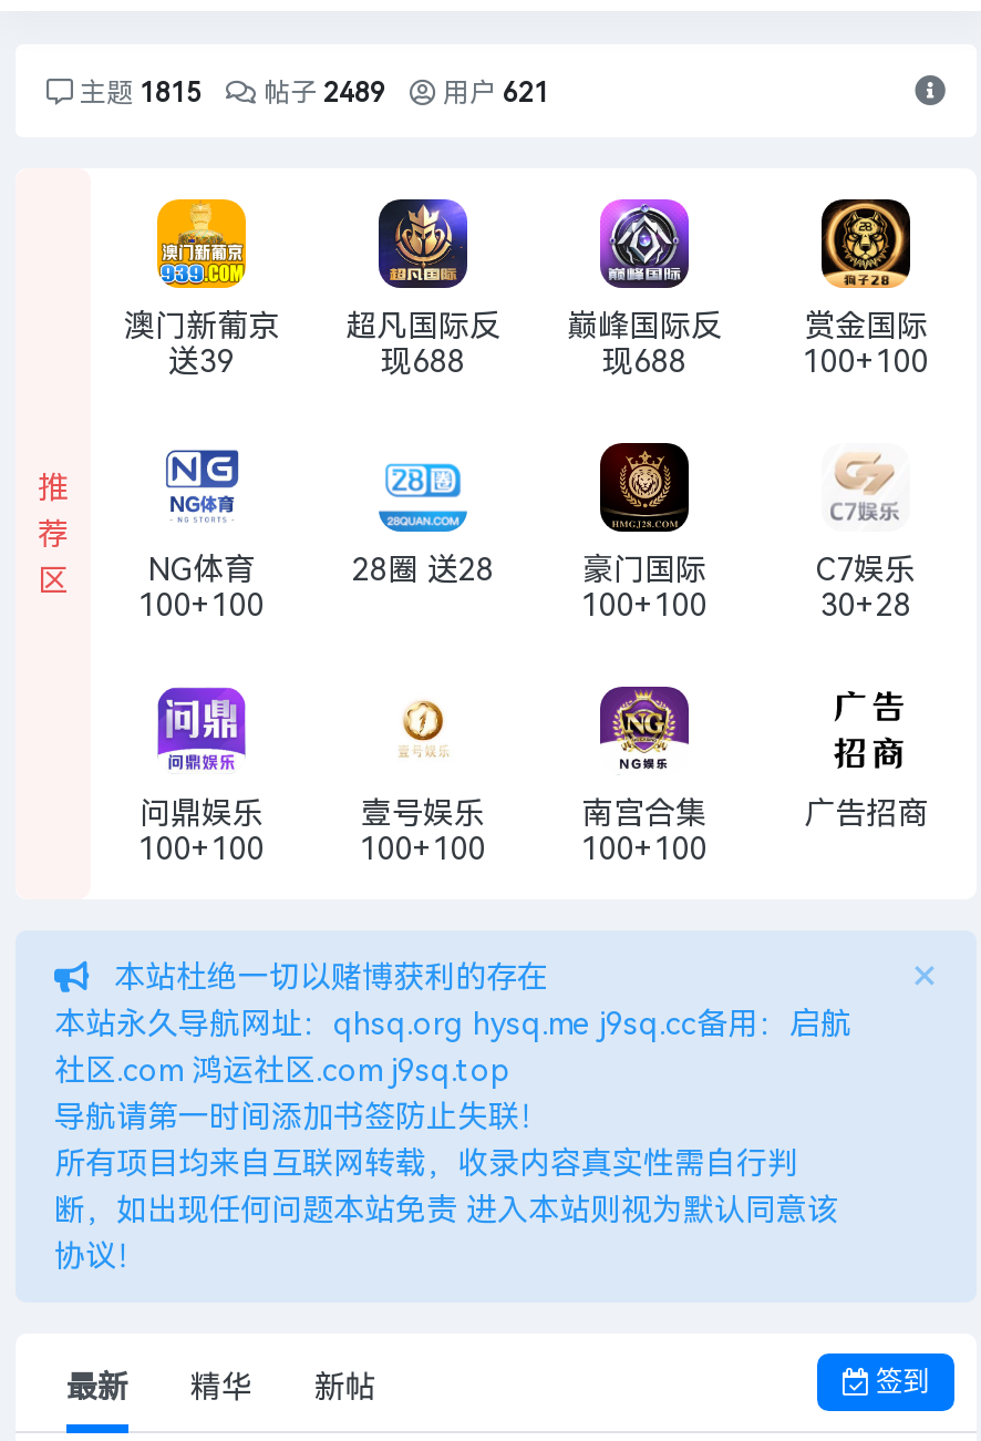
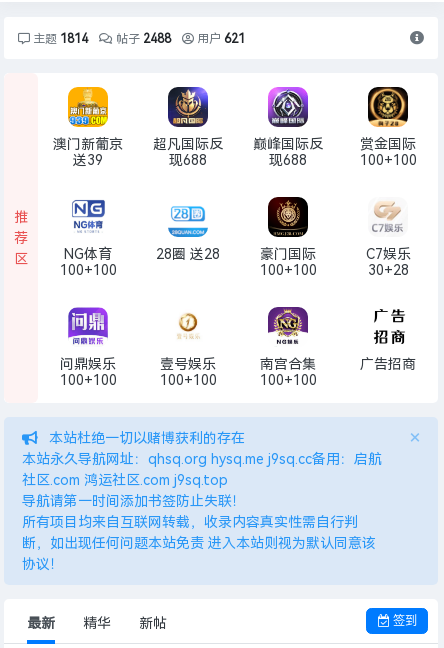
- 主题 1815
+ 主题 1814

- 帖子 2489
+ 帖子 2488
